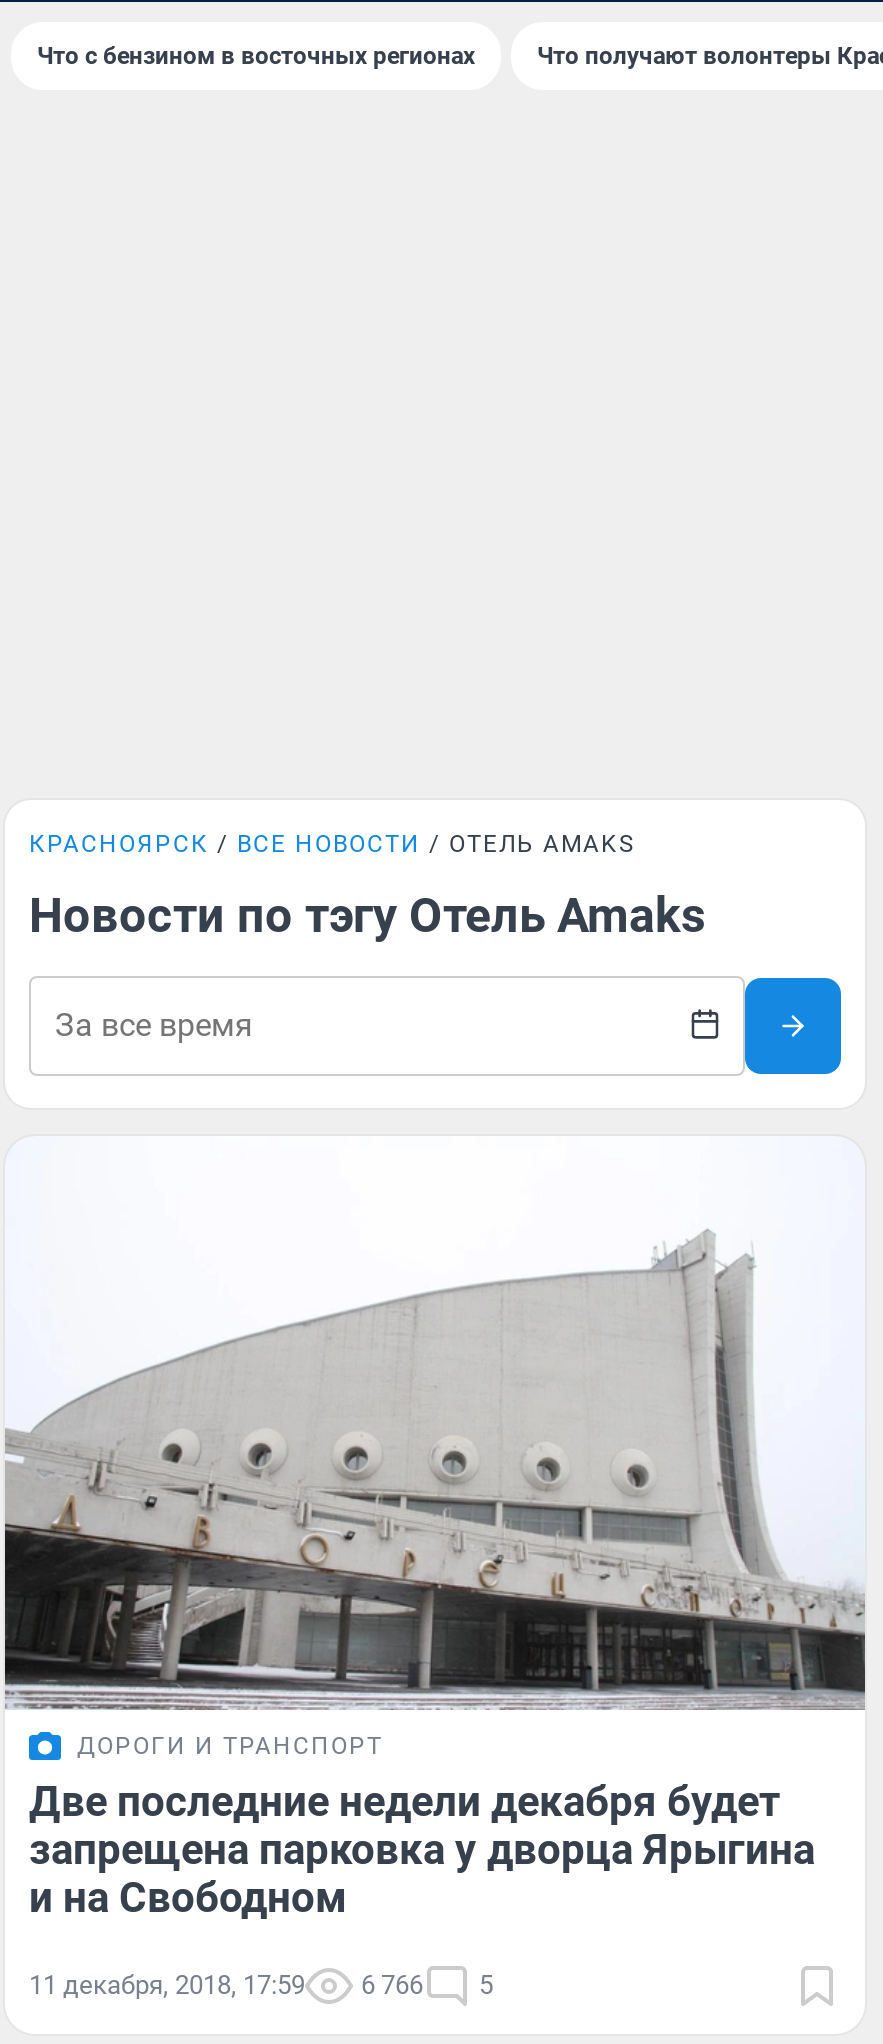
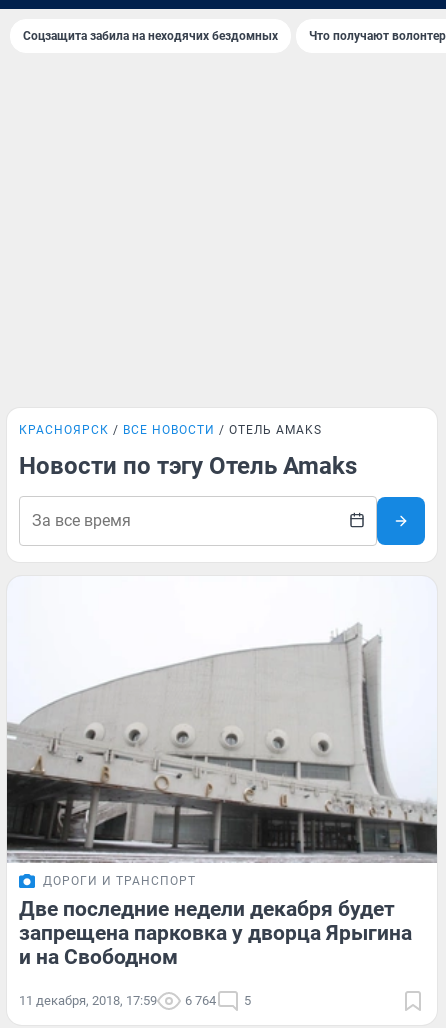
- Что с бензином в восточных регионах
+ Соцзащита забила на неходячих бездомных

- 11 декабря, 2018, 17:59 6 766 5
+ 11 декабря, 2018, 17:59 6 764 5
